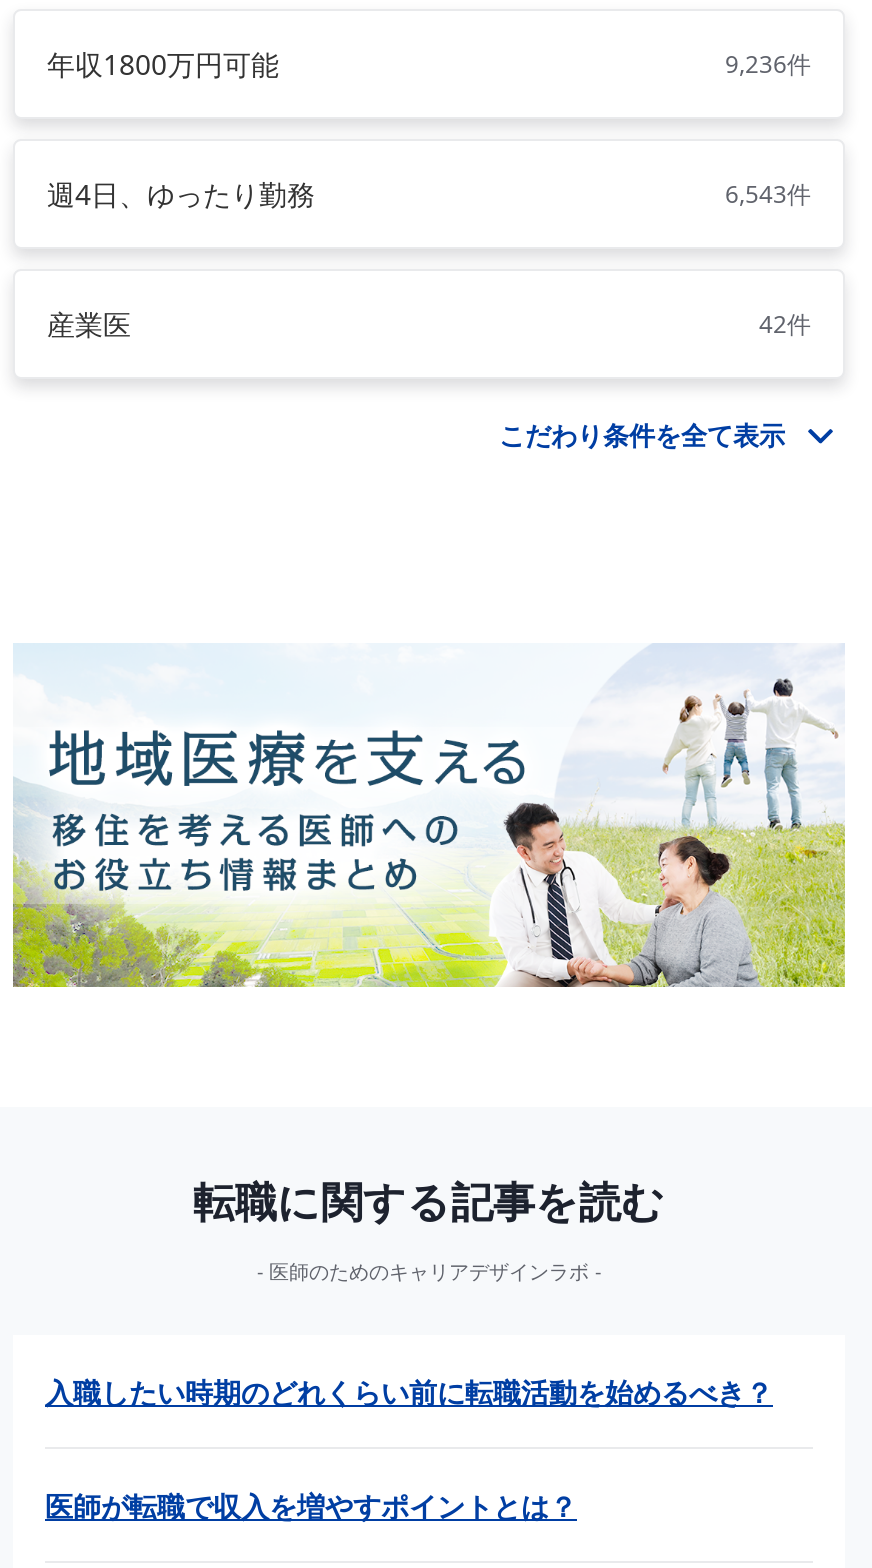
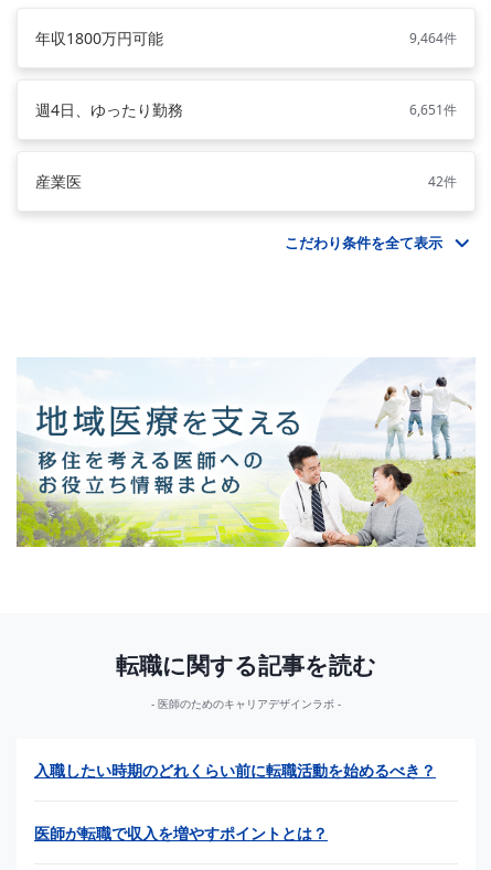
- 9,236件
+ 9,464件

- 6,543件
+ 6,651件
